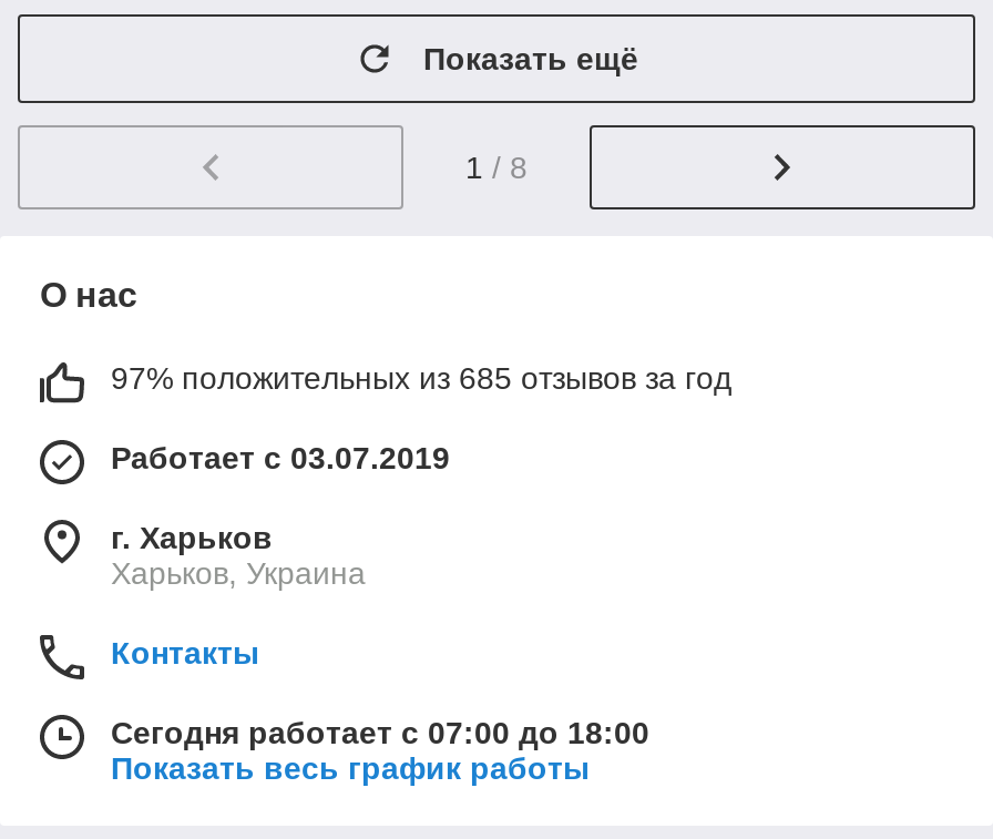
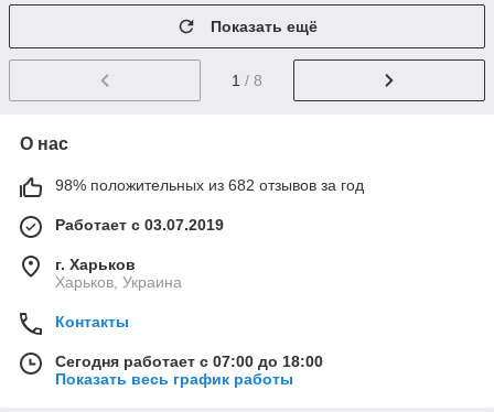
- 97% положительных из 685 отзывов за год
+ 98% положительных из 682 отзывов за год
